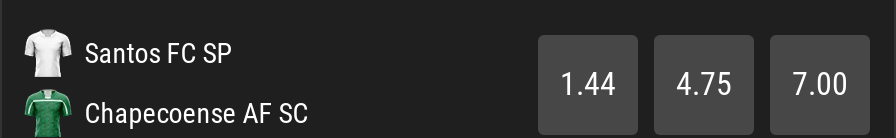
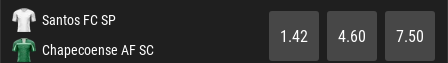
- 1.44
+ 1.42

- 4.75
+ 4.60

- 7.00
+ 7.50
